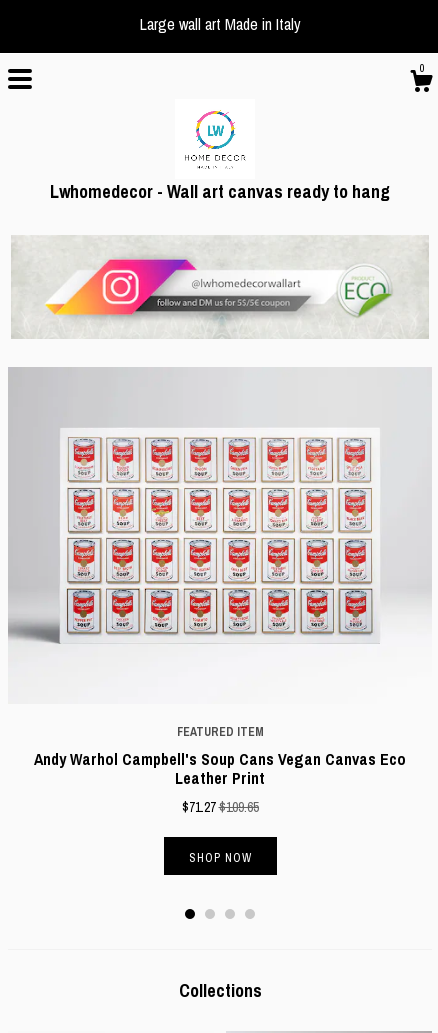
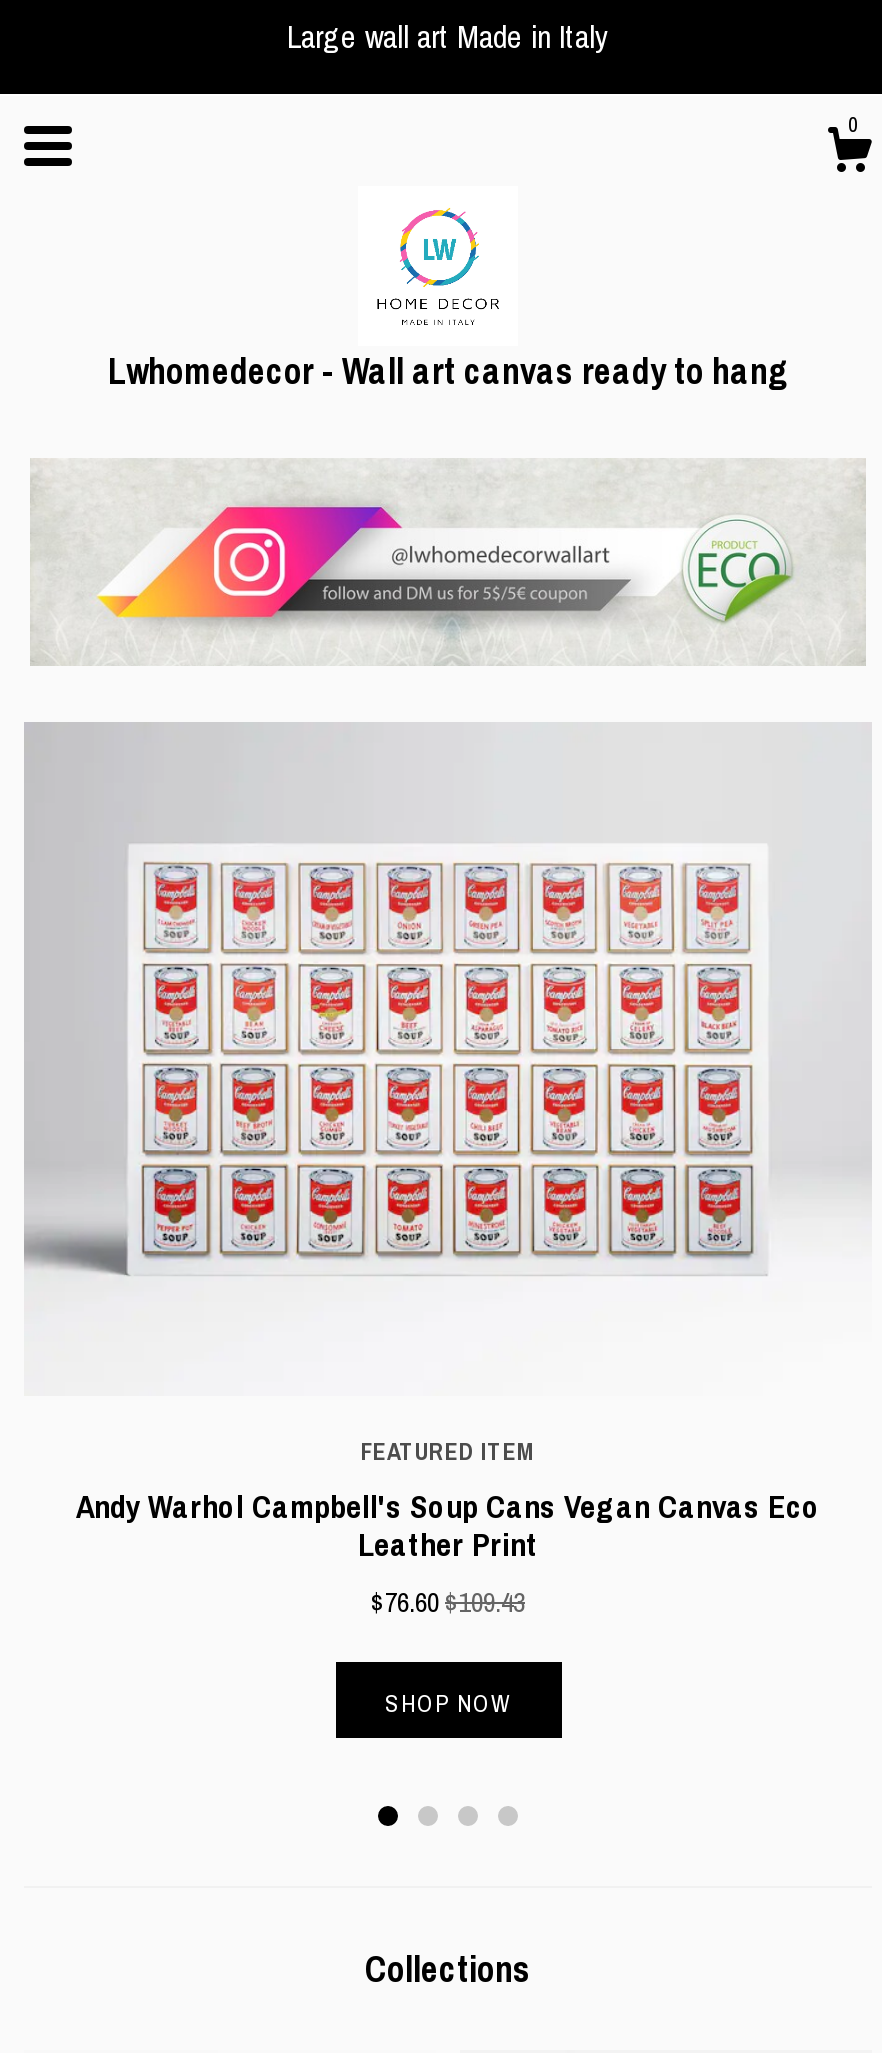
- $71.27 $109.65
+ $76.60 $109.43
